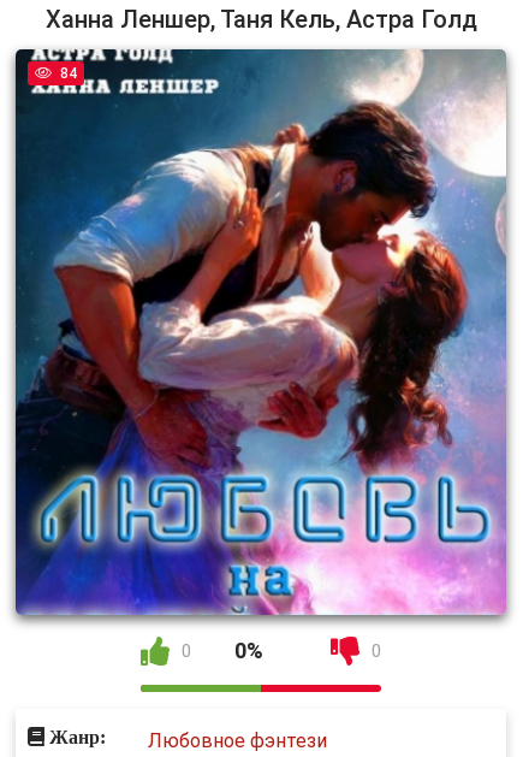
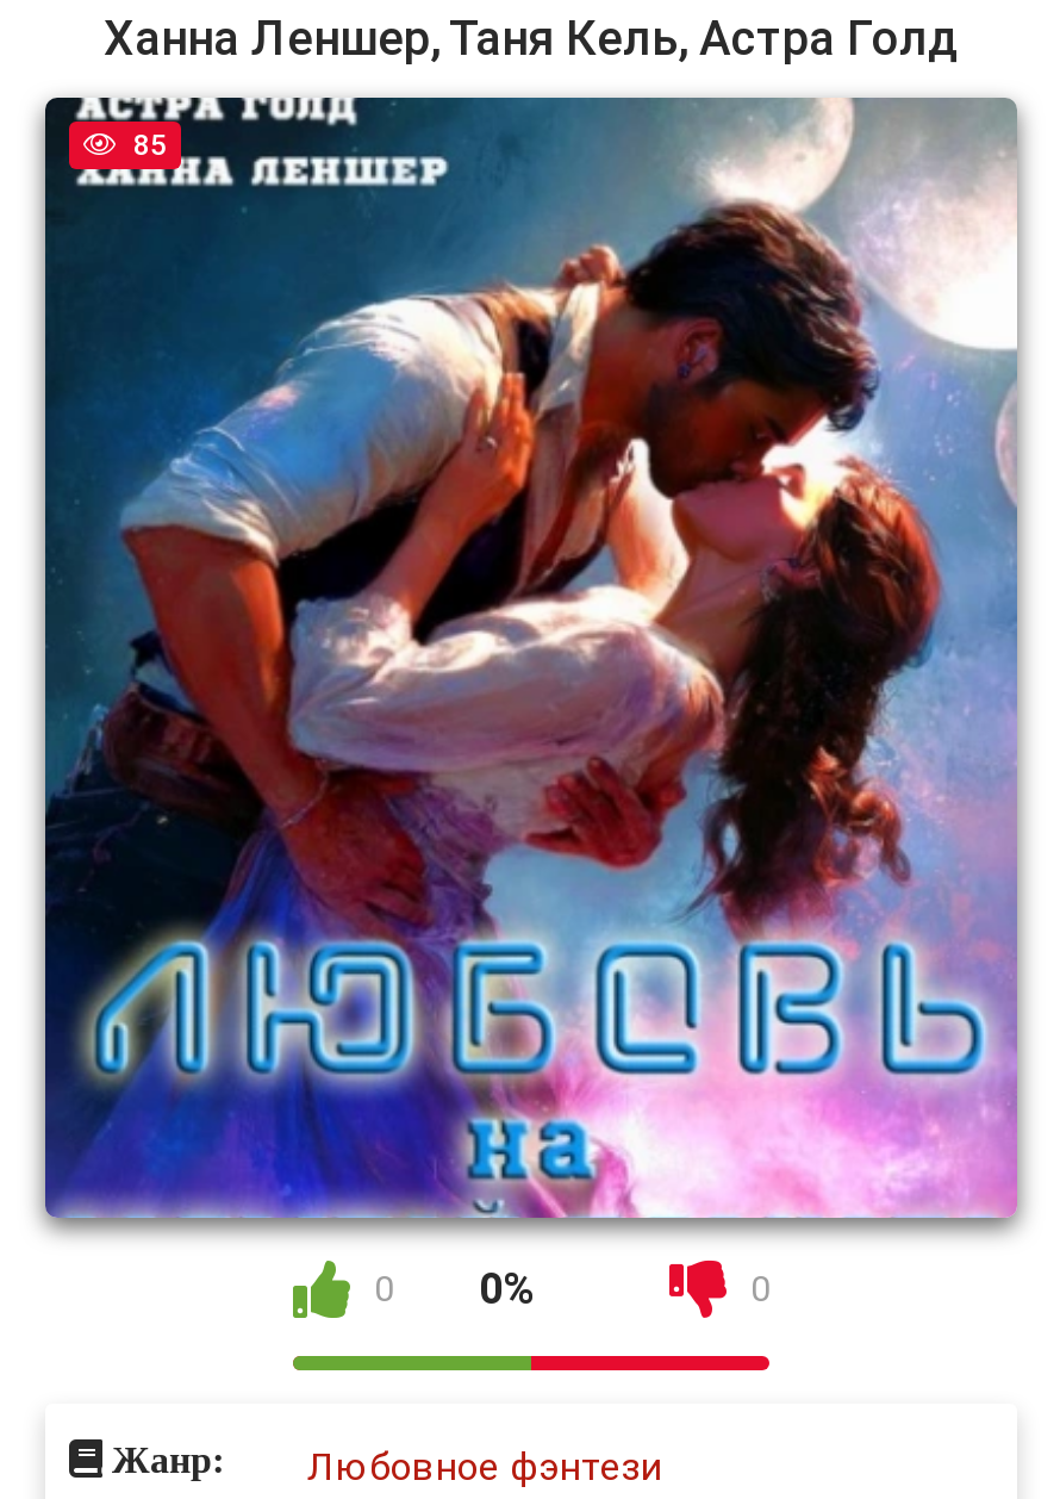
- 84
+ 85
